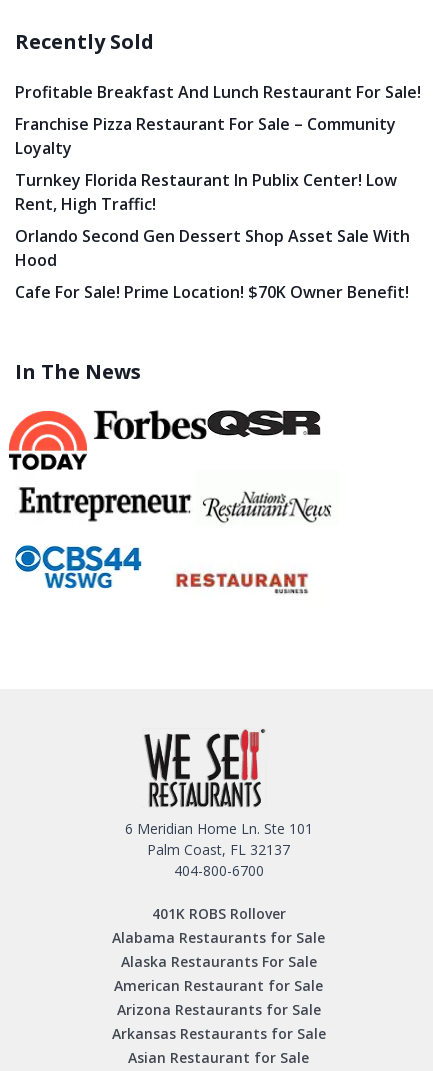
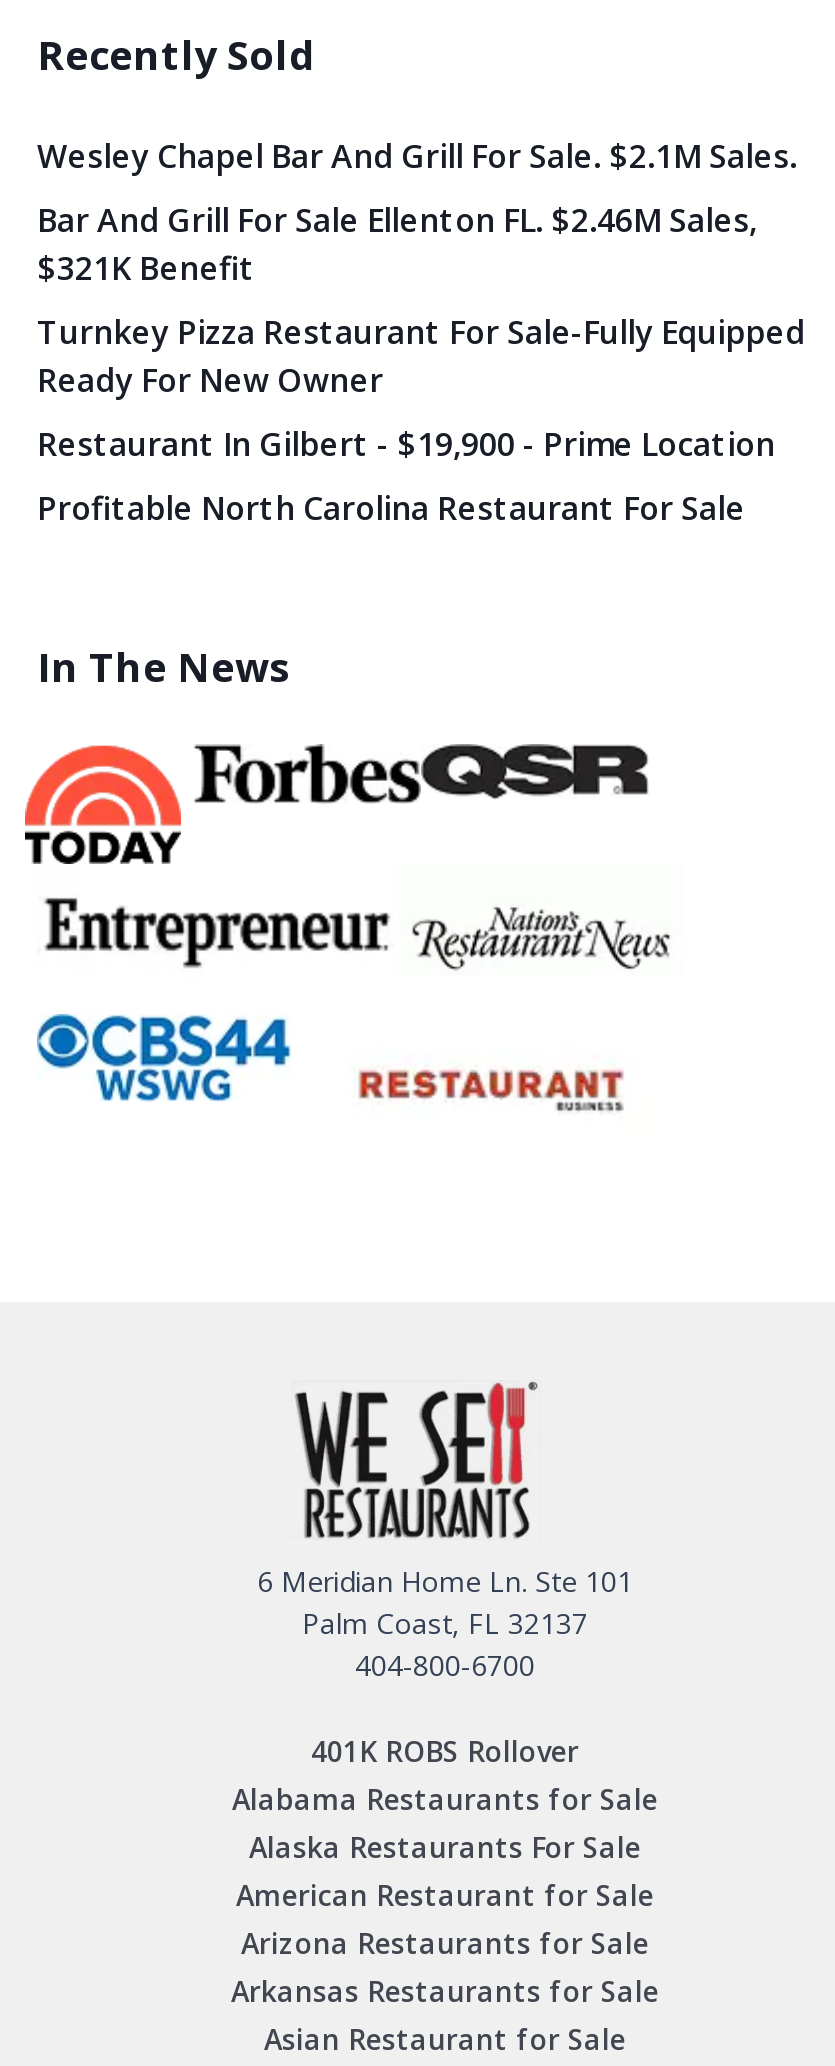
- Profitable Breakfast And Lunch Restaurant For Sale!
+ Wesley Chapel Bar And Grill For Sale. $2.1M Sales.

- Franchise Pizza Restaurant For Sale – Community
- Loyalty
+ Bar And Grill For Sale Ellenton FL. $2.46M Sales,
+ $321K Benefit

- Turnkey Florida Restaurant In Publix Center! Low
- Rent, High Traffic!
+ Turnkey Pizza Restaurant For Sale-Fully Equipped
+ Ready For New Owner

- Orlando Second Gen Dessert Shop Asset Sale With
- Hood
+ Restaurant In Gilbert - $19,900 - Prime Location

- Cafe For Sale! Prime Location! $70K Owner Benefit!
+ Profitable North Carolina Restaurant For Sale
